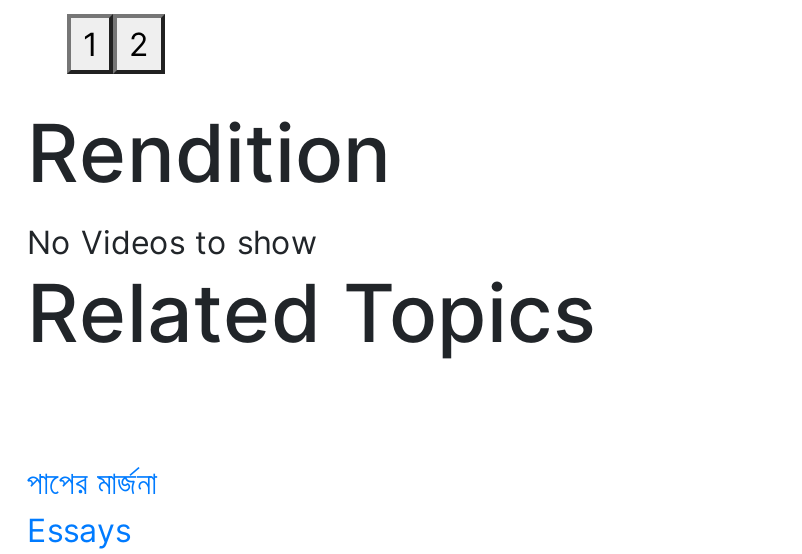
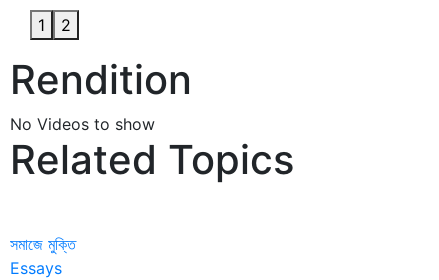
- পাপের মার্জনা
+ সমাজে মুক্তি
